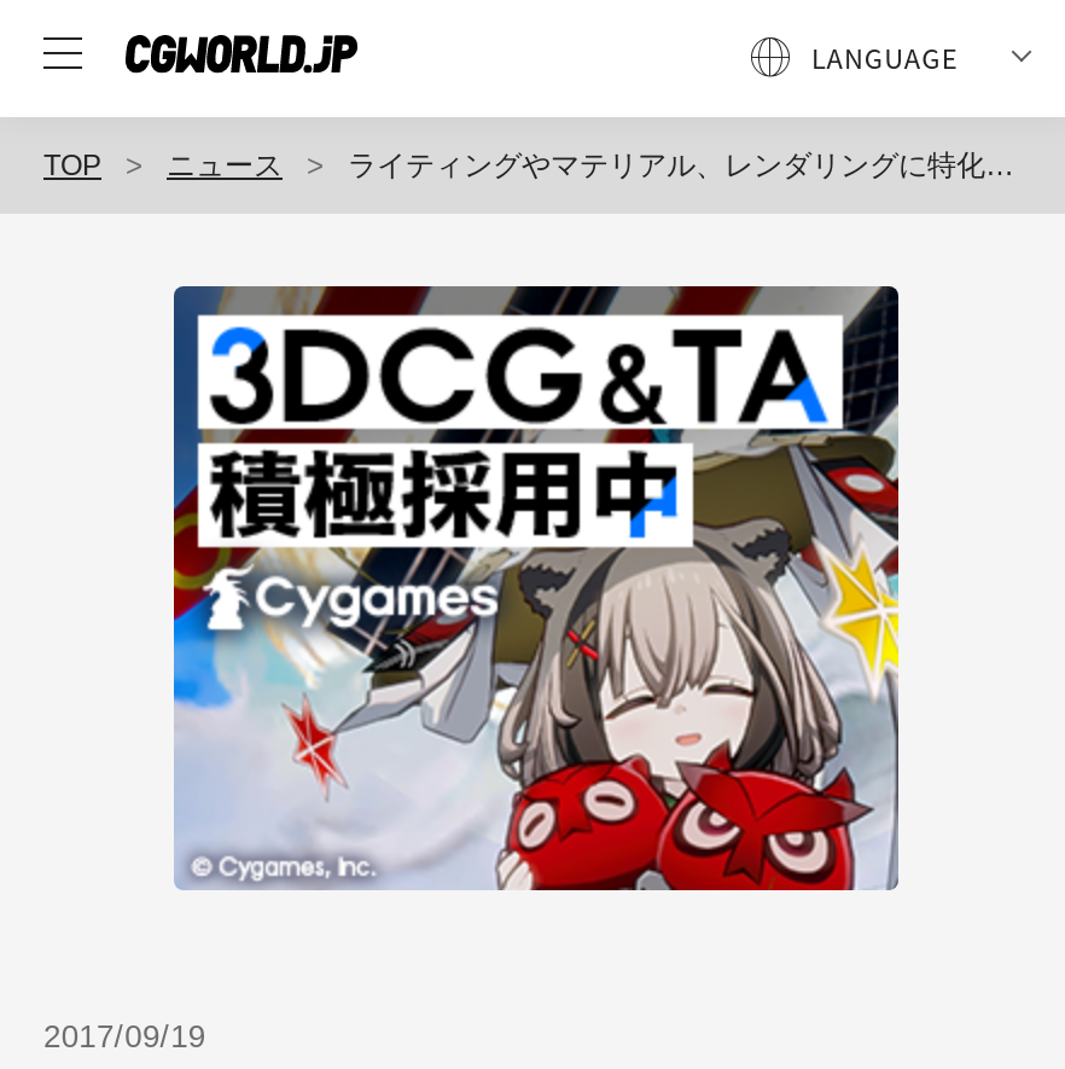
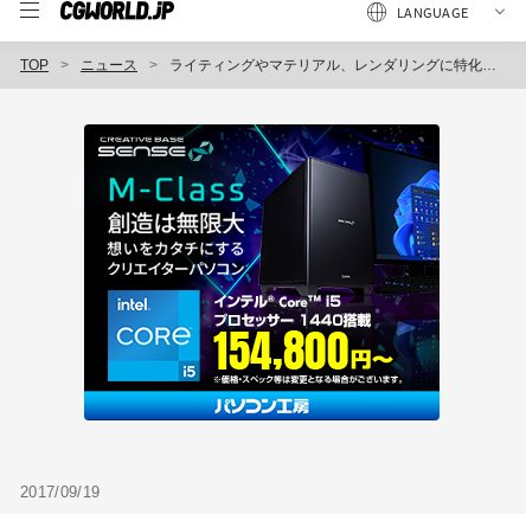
- [image]
+ [image]
